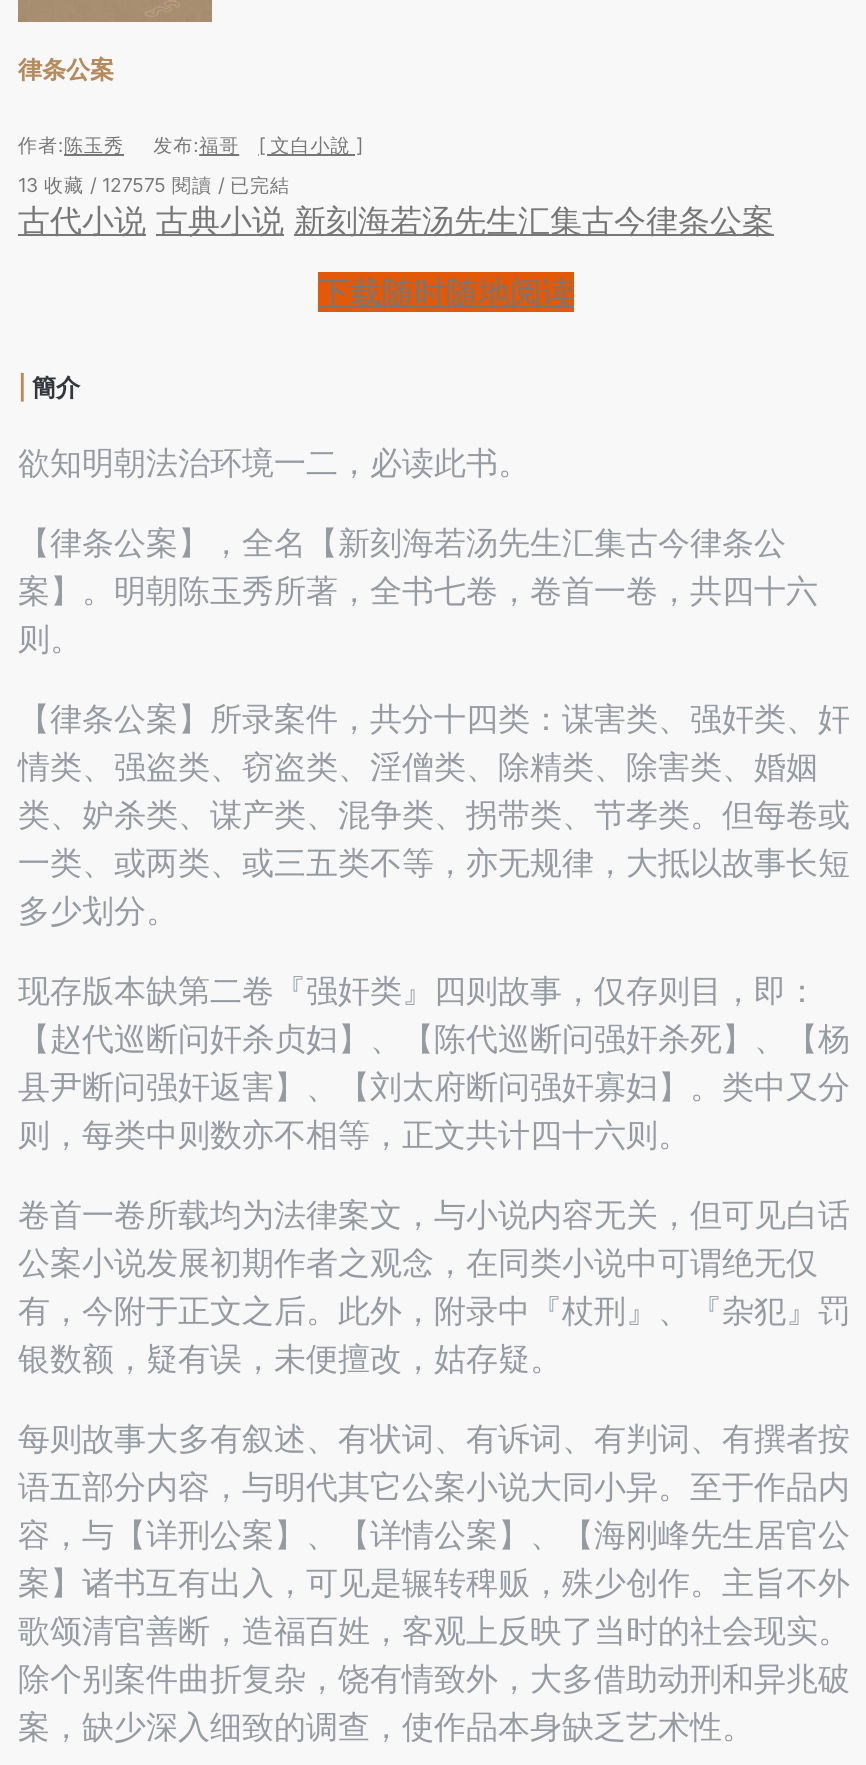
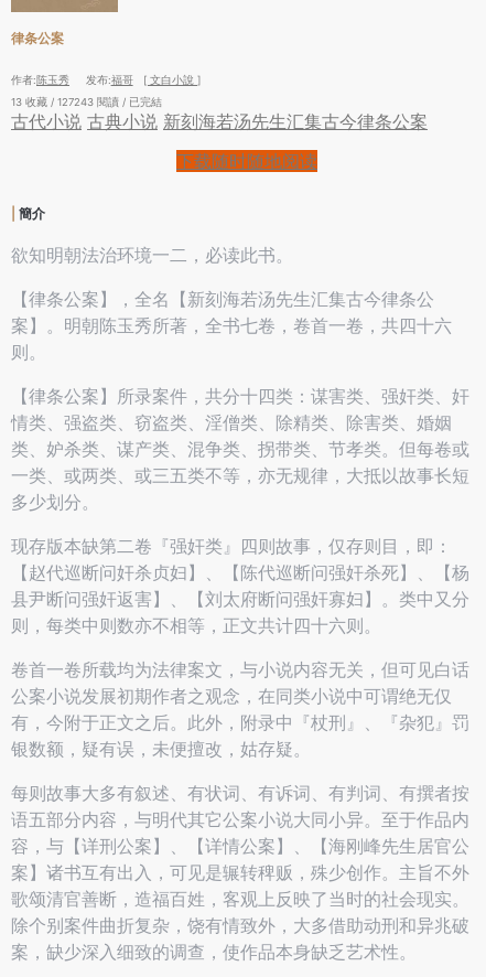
- 13 收藏 / 127575 閱讀 / 已完結
+ 13 收藏 / 127243 閱讀 / 已完結
